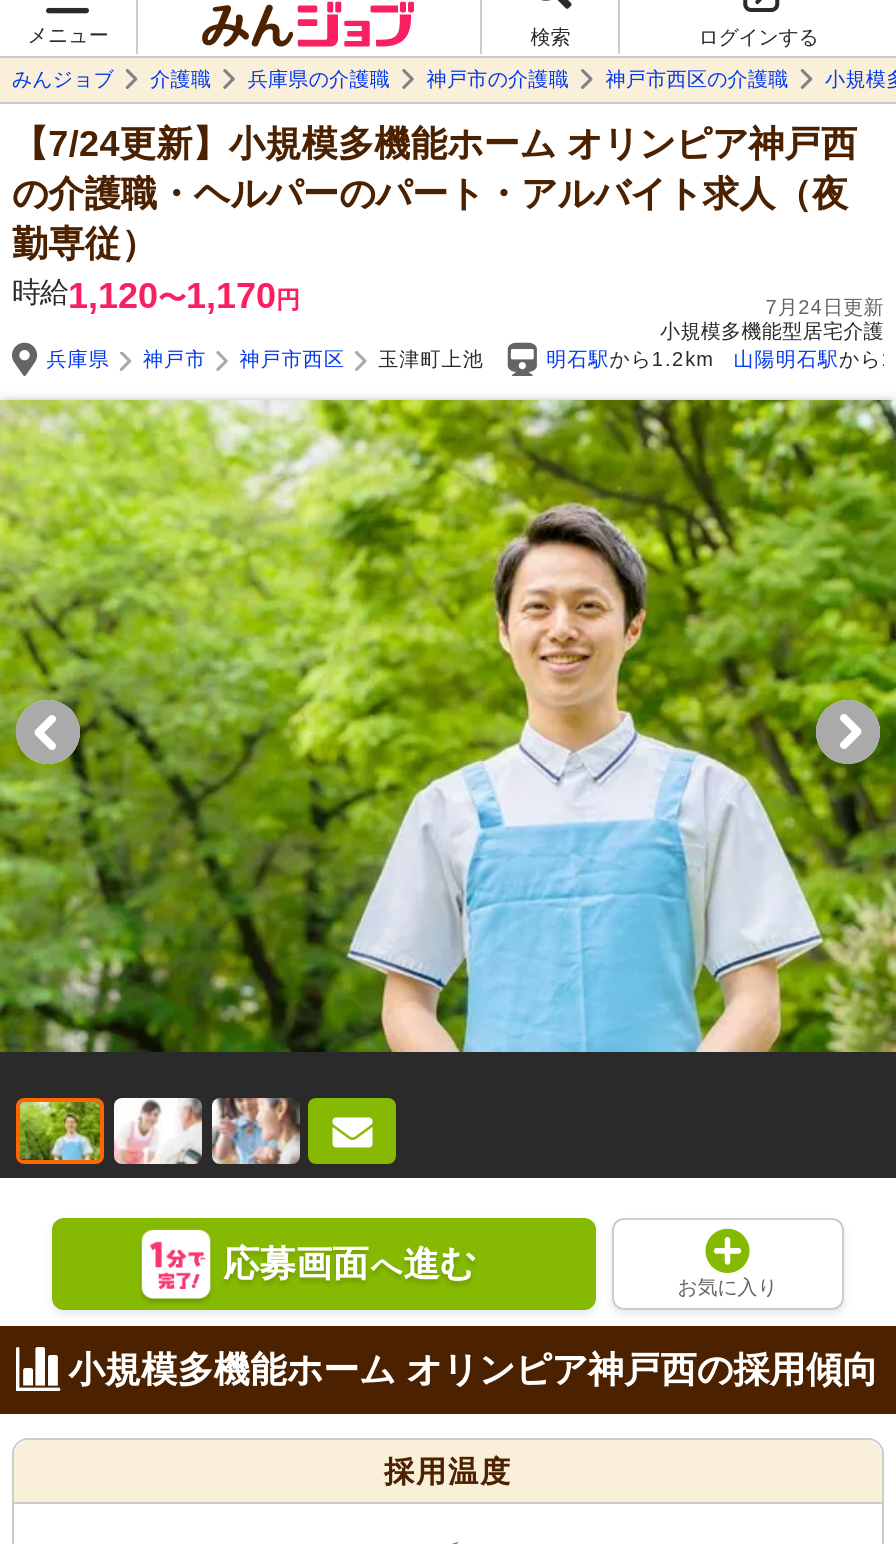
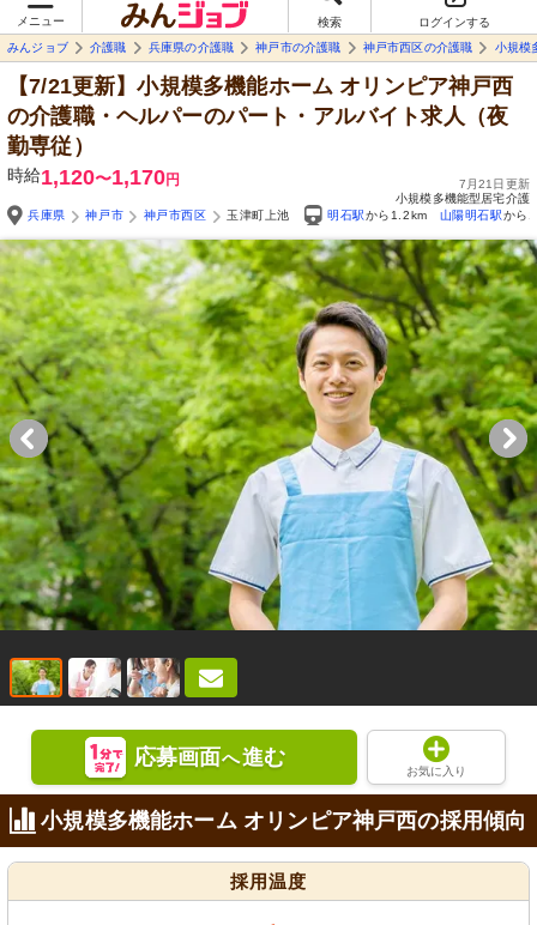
- 【7/24更新】小規模多機能ホーム オリンピア神戸西
+ 【7/21更新】小規模多機能ホーム オリンピア神戸西

- 7月24日更新
+ 7月21日更新
